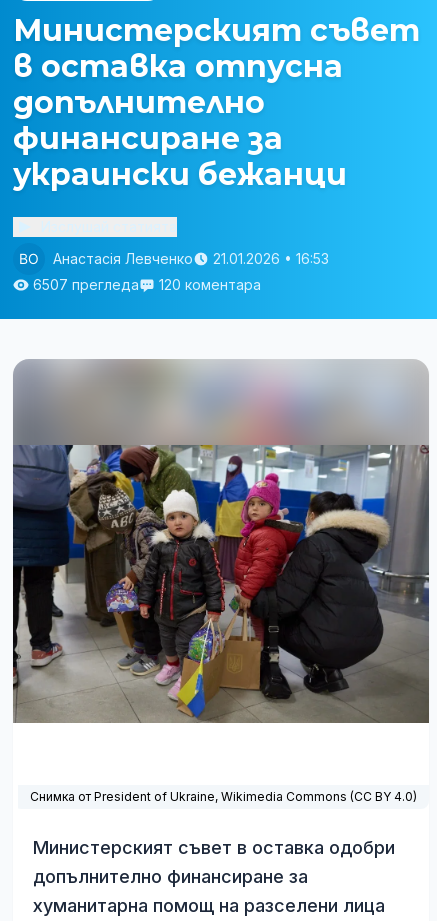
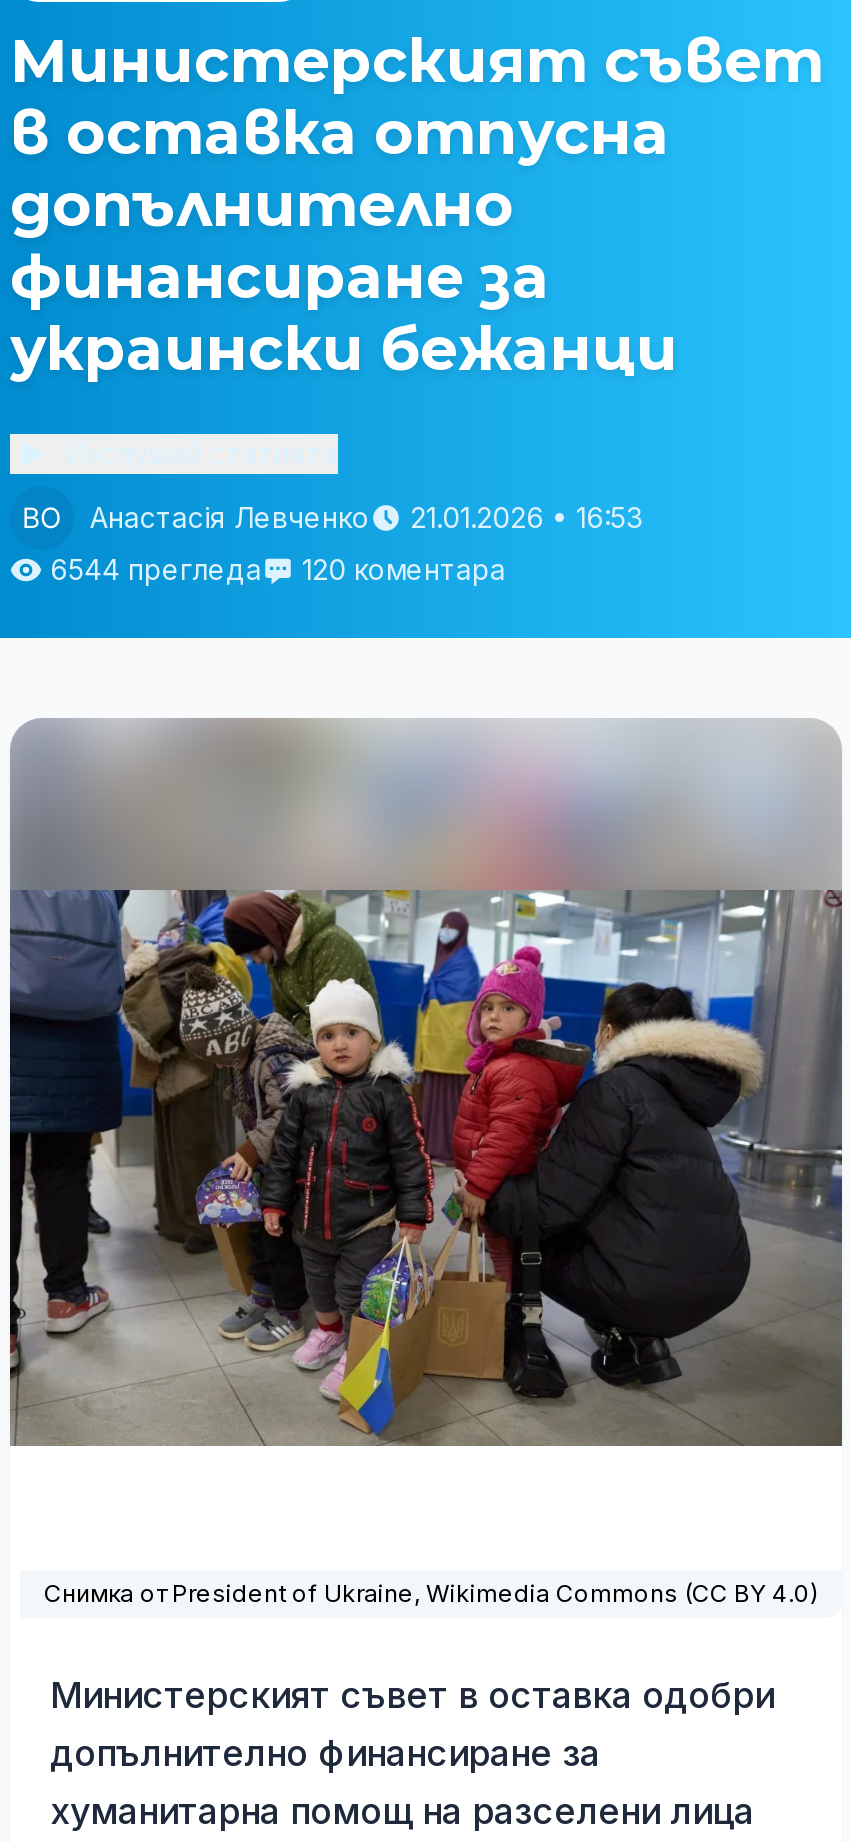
- 6507 прегледа 120 коментара
+ 6544 прегледа 120 коментара
